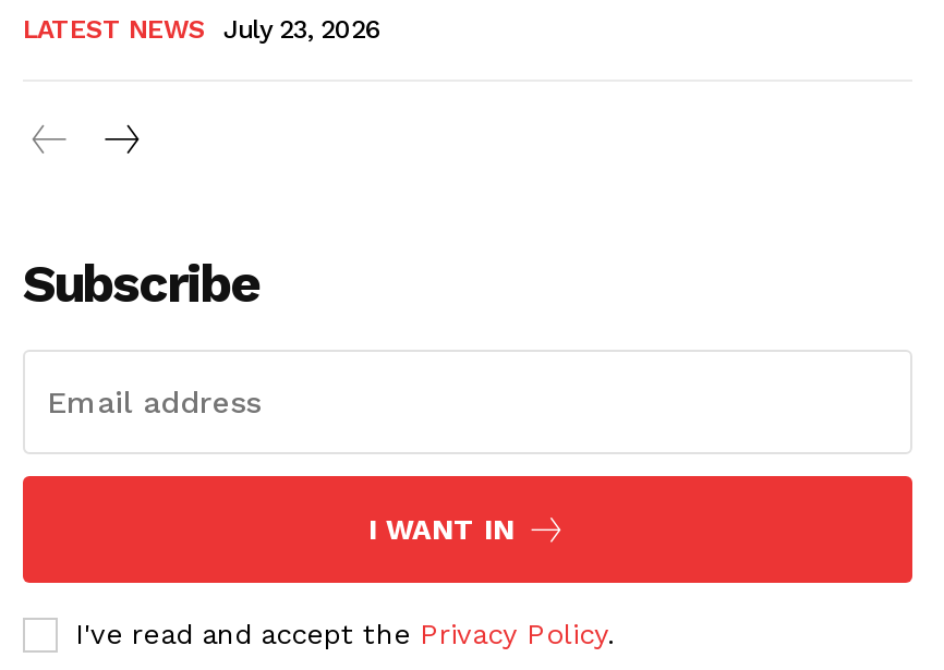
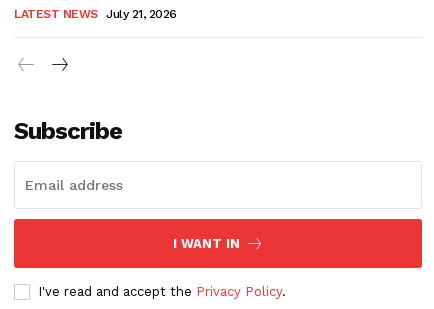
- LATEST NEWS July 23, 2026
+ LATEST NEWS July 21, 2026
